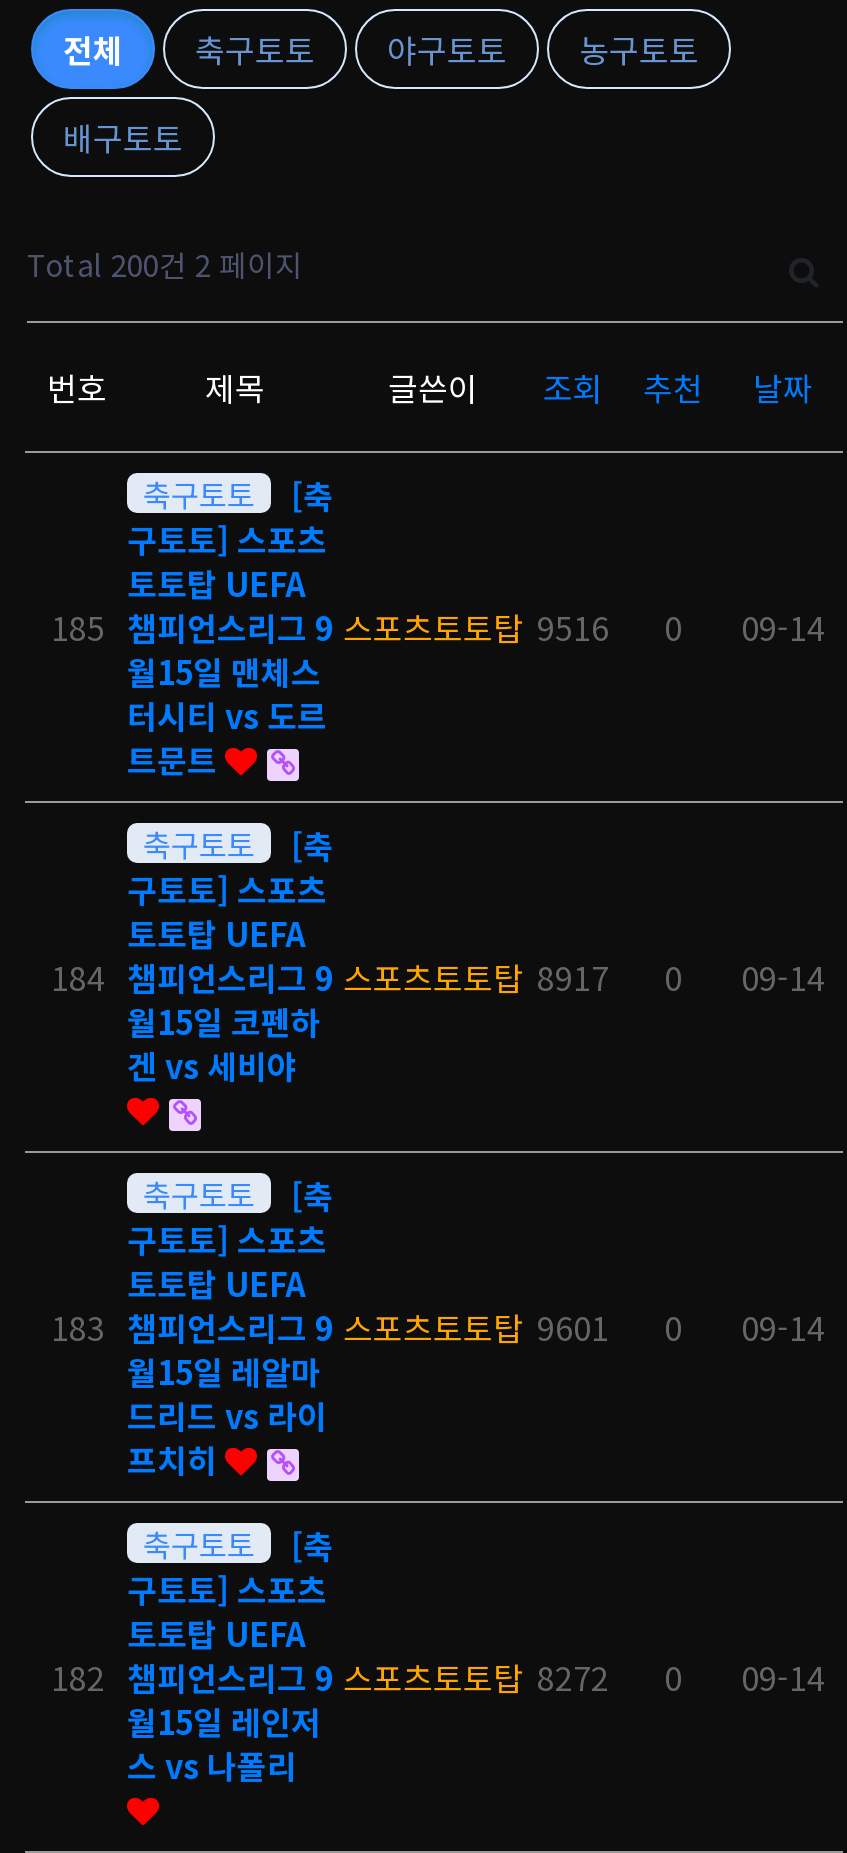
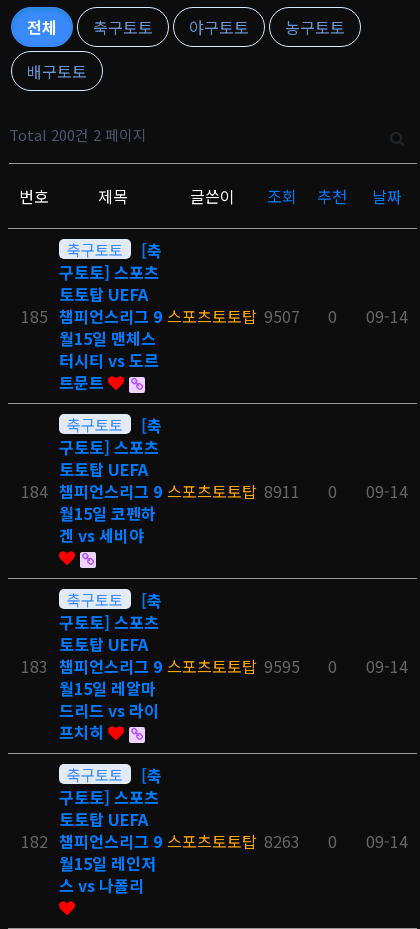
- 스포츠토토탑 9516
+ 스포츠토토탑 9507

- 스포츠토토탑 8917
+ 스포츠토토탑 8911

- 스포츠토토탑 9601
+ 스포츠토토탑 9595

- 스포츠토토탑 8272
+ 스포츠토토탑 8263
